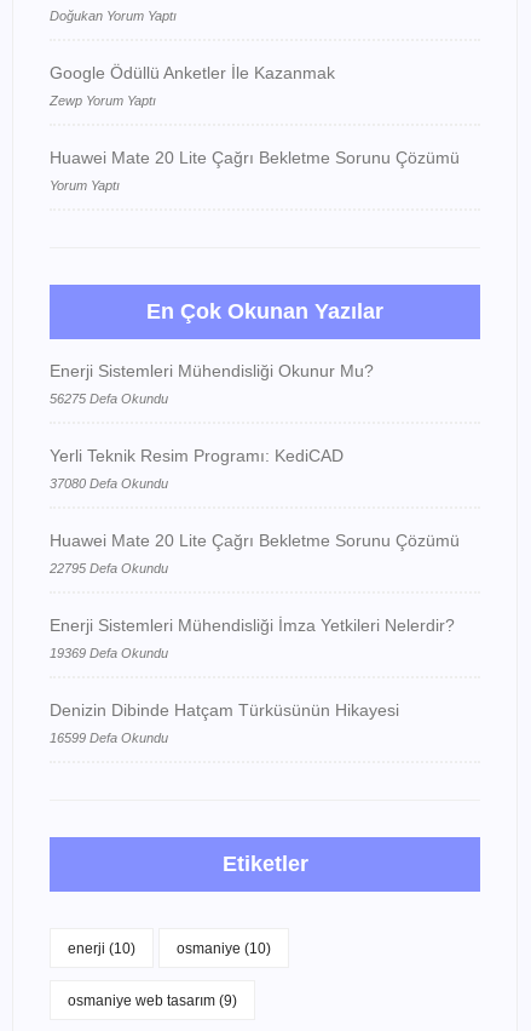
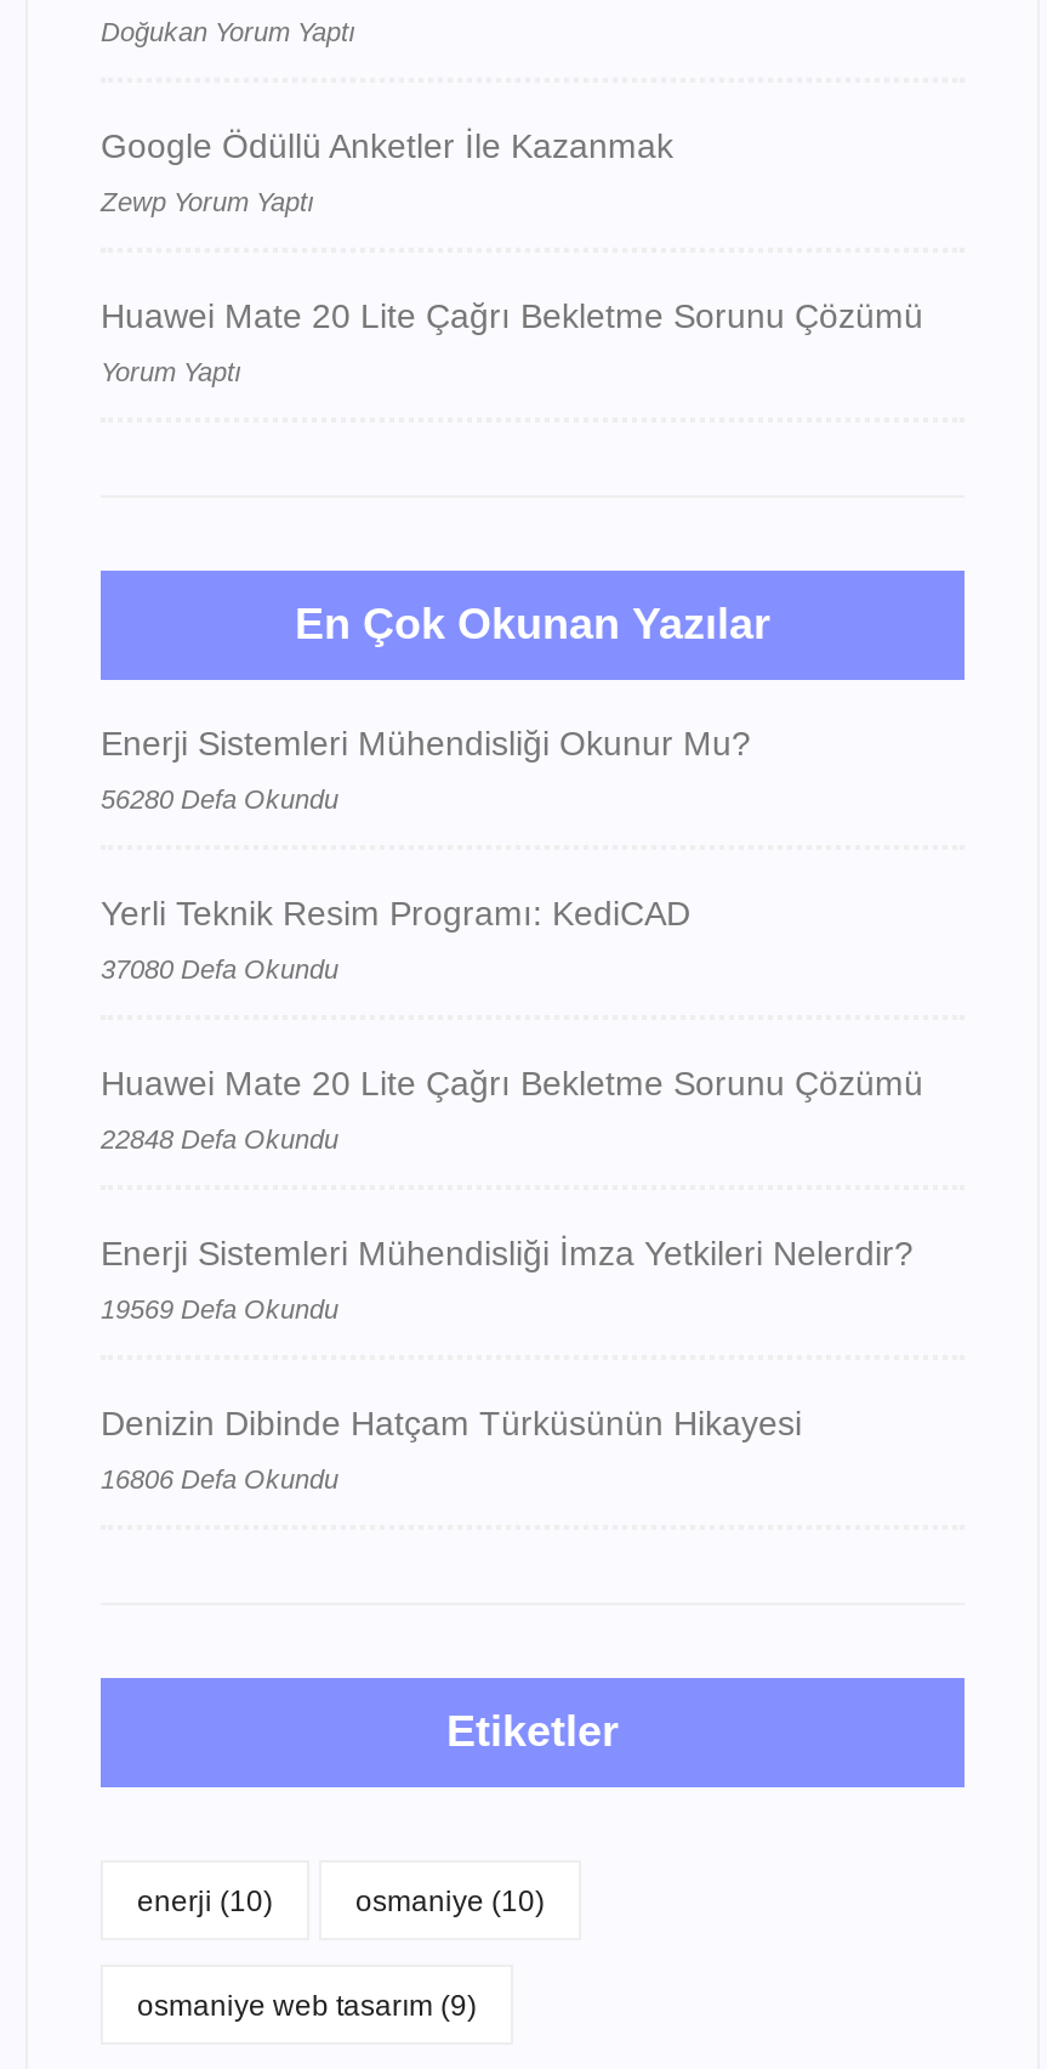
- 56275 Defa Okundu
+ 56280 Defa Okundu

- 22795 Defa Okundu
+ 22848 Defa Okundu

- 19369 Defa Okundu
+ 19569 Defa Okundu

- 16599 Defa Okundu
+ 16806 Defa Okundu
